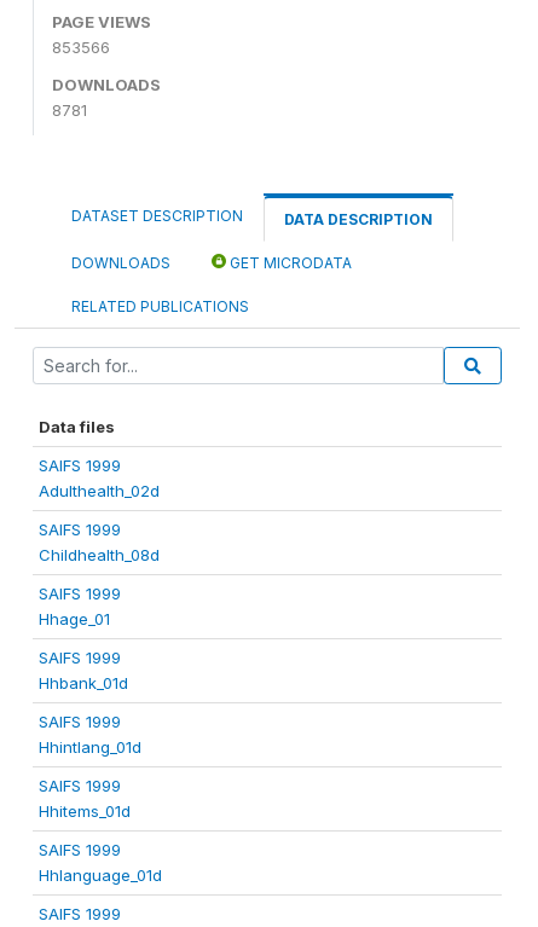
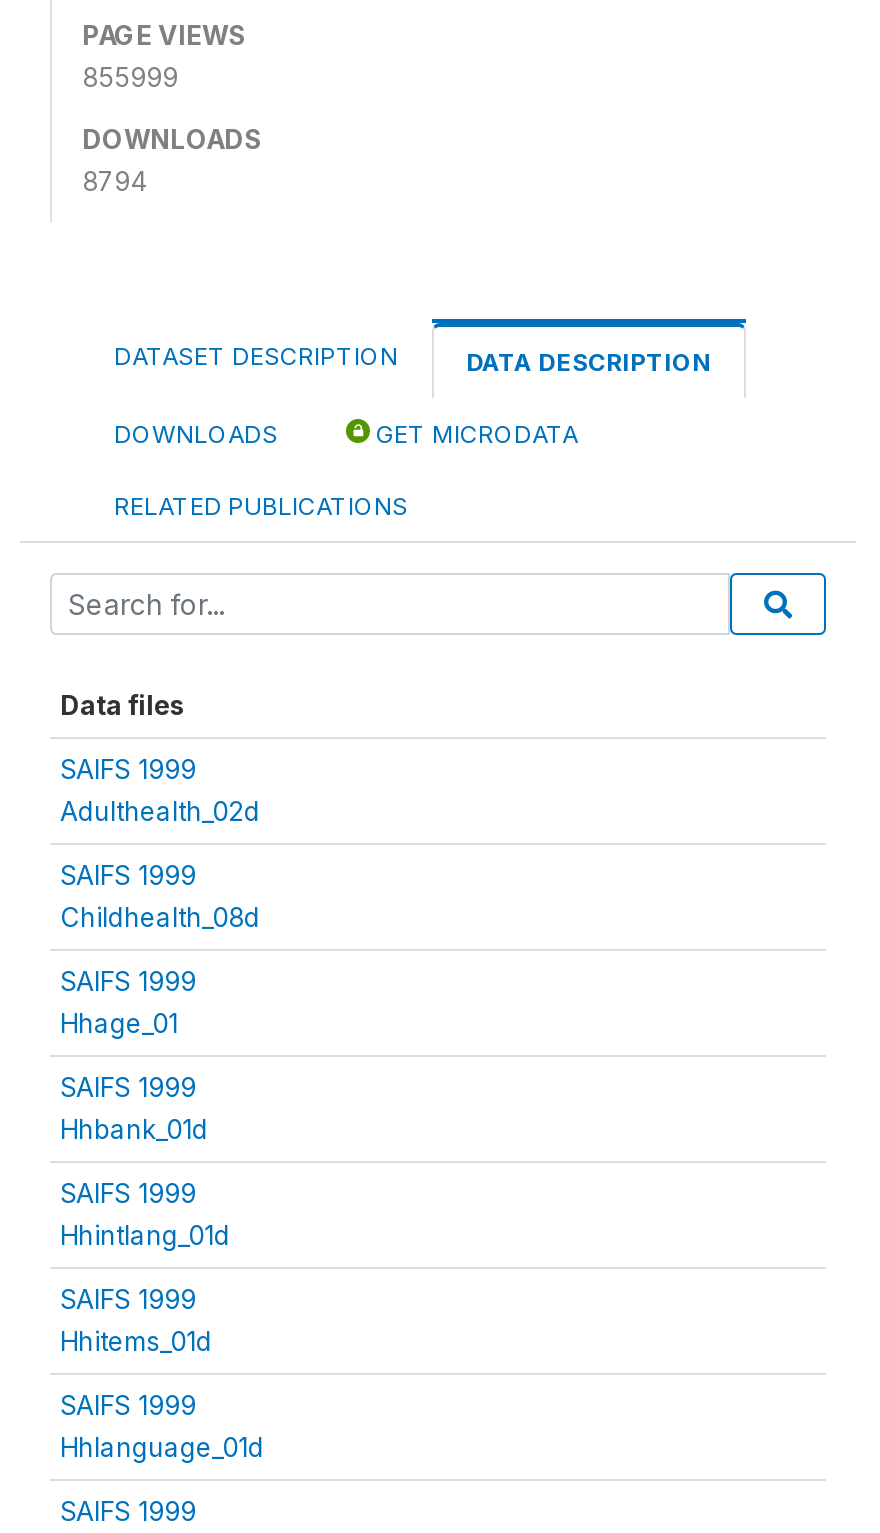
- 853566
+ 855999

- 8781
+ 8794
